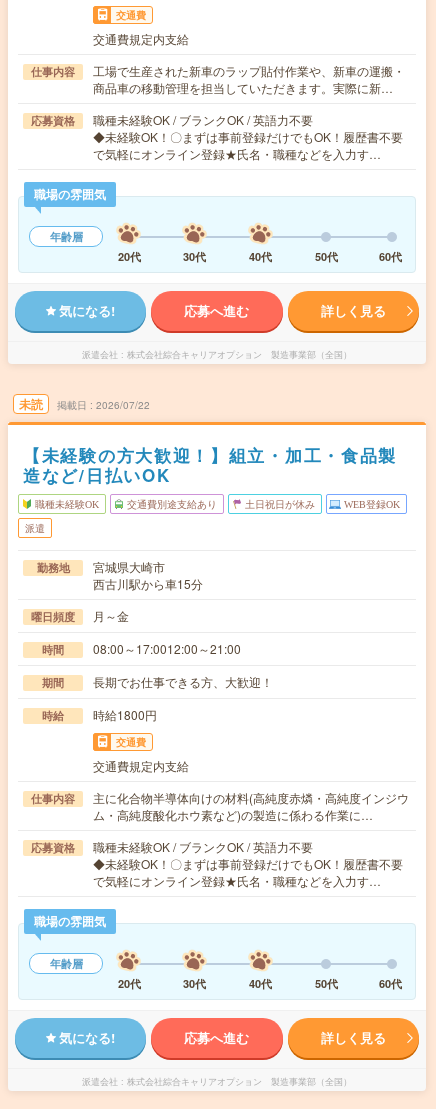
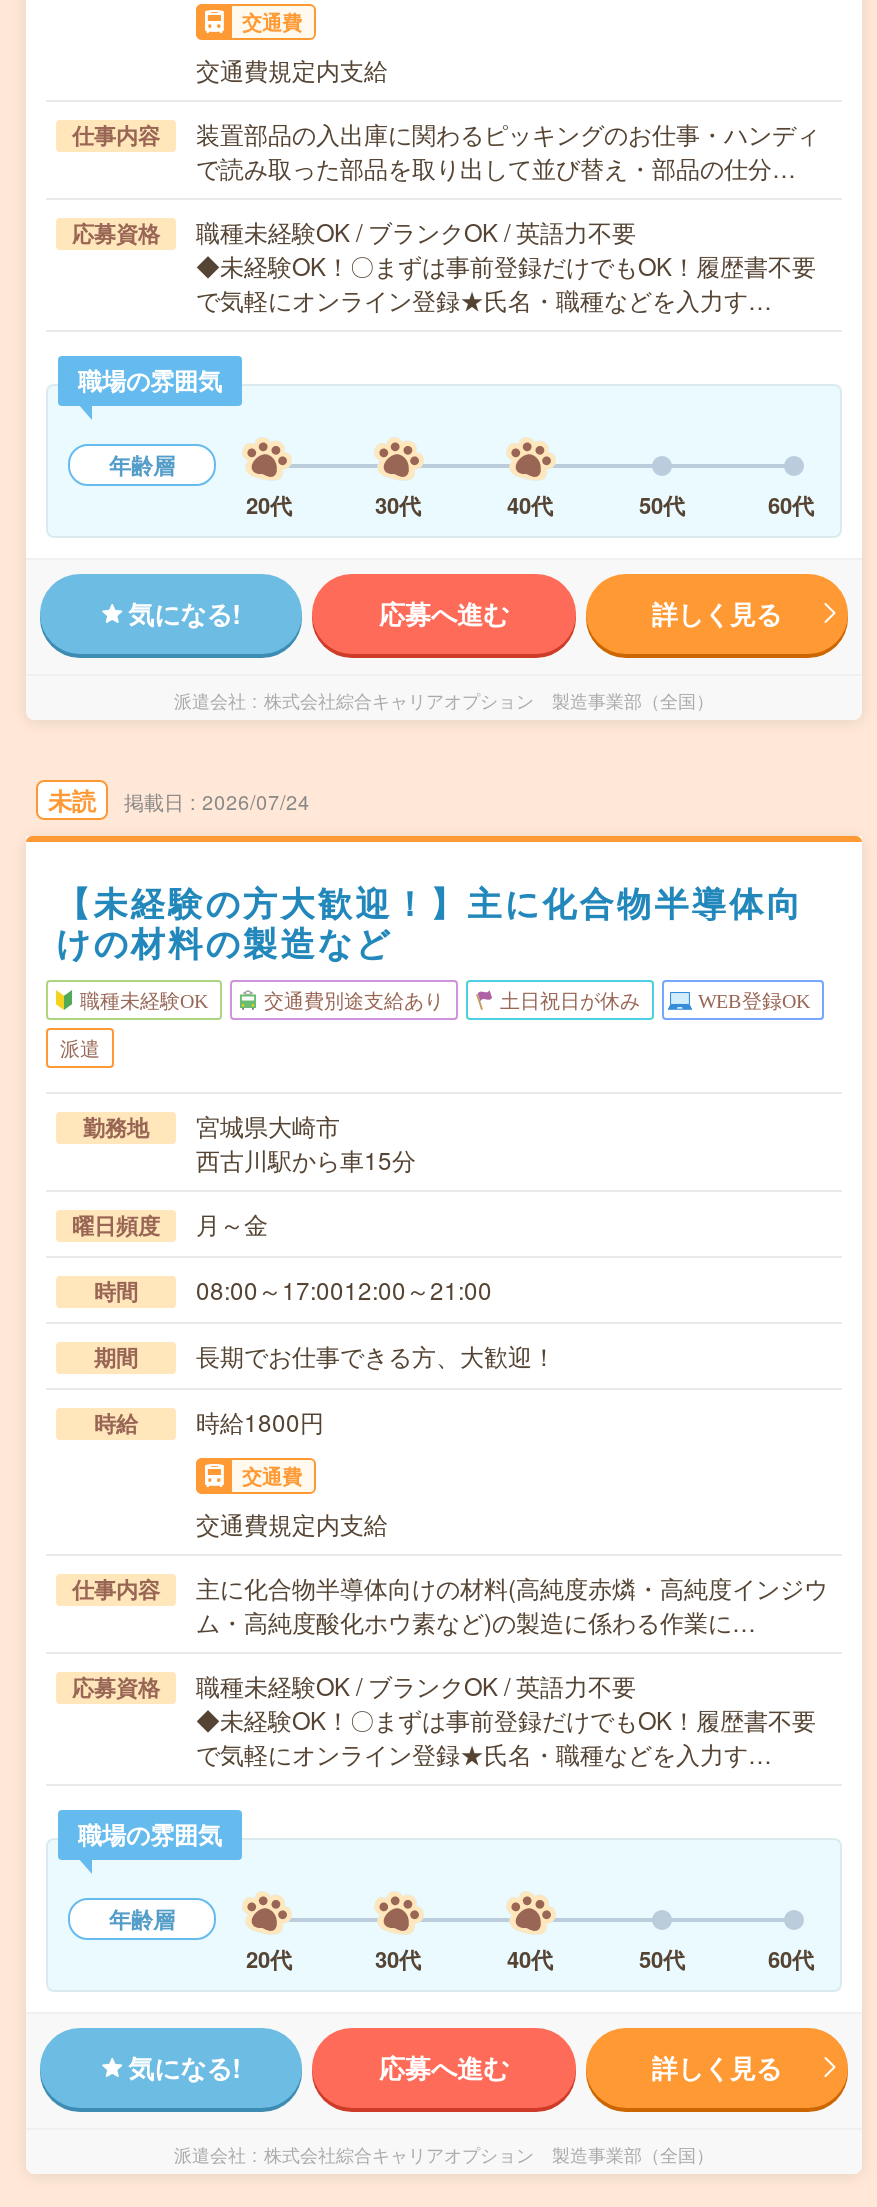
- 工場で生産された新車のラップ貼付作業や、新車の運搬・
- 商品車の移動管理を担当していただきます。実際に新…
+ 装置部品の入出庫に関わるピッキングのお仕事・ハンディ
+ で読み取った部品を取り出して並び替え・部品の仕分…

- 2026/07/22
+ 2026/07/24

- 【未経験の方大歓迎！】組立・加工・食品製
- 造など/日払いOK
+ 【未経験の方大歓迎！】主に化合物半導体向
+ けの材料の製造など
